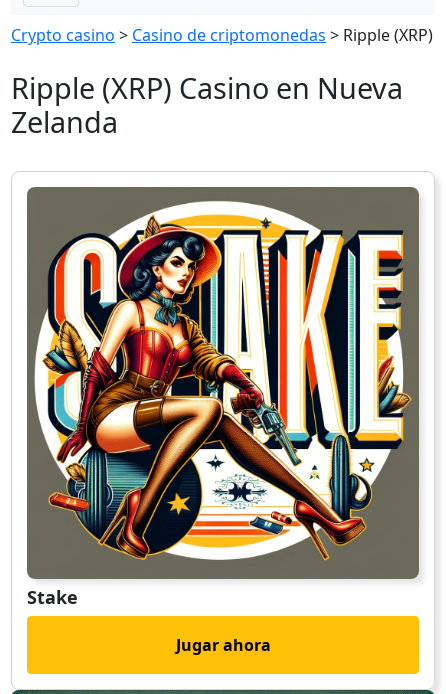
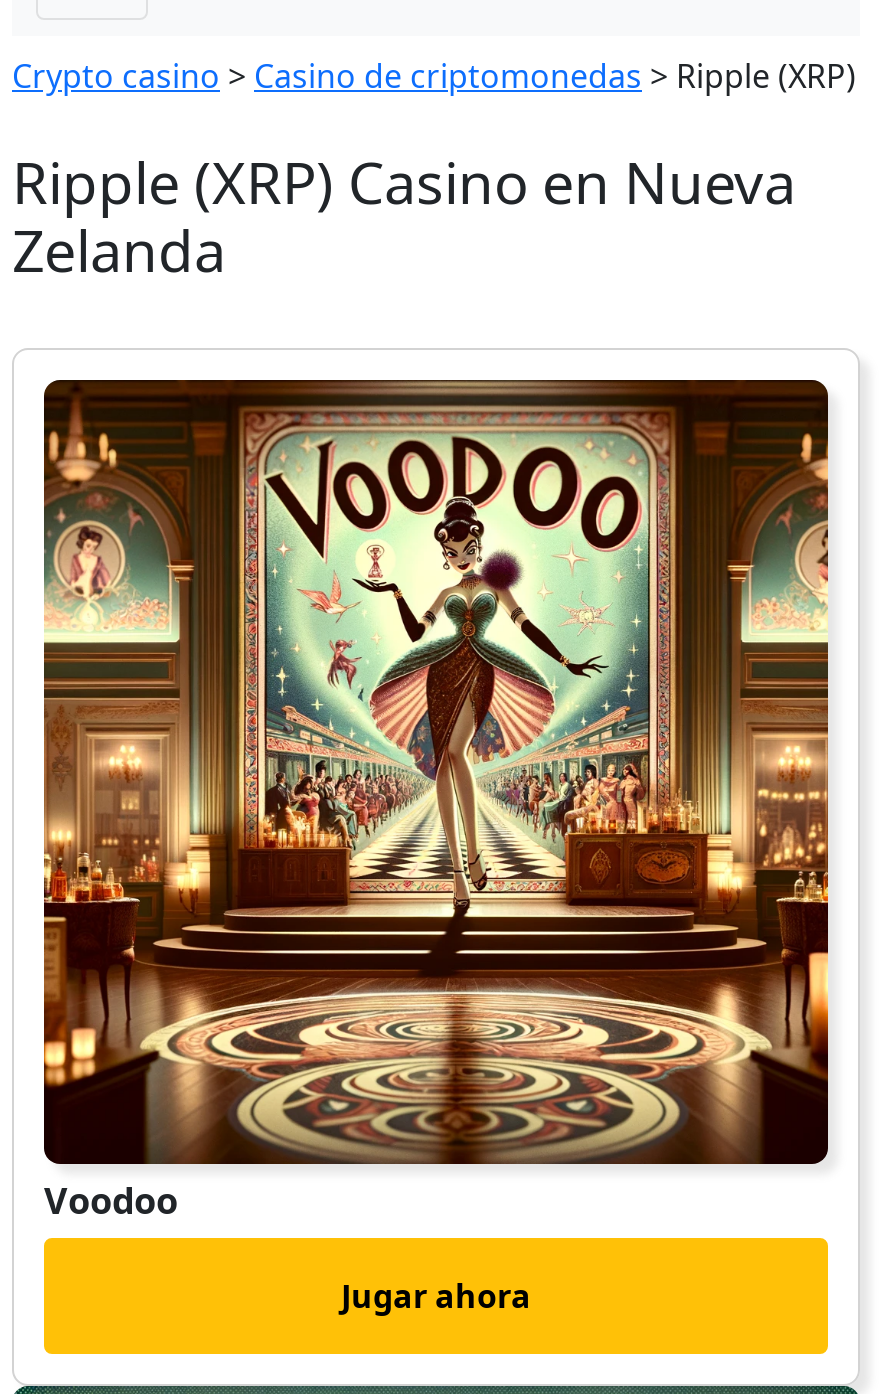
- [image]
- Stake
+ [image]
+ Voodoo
